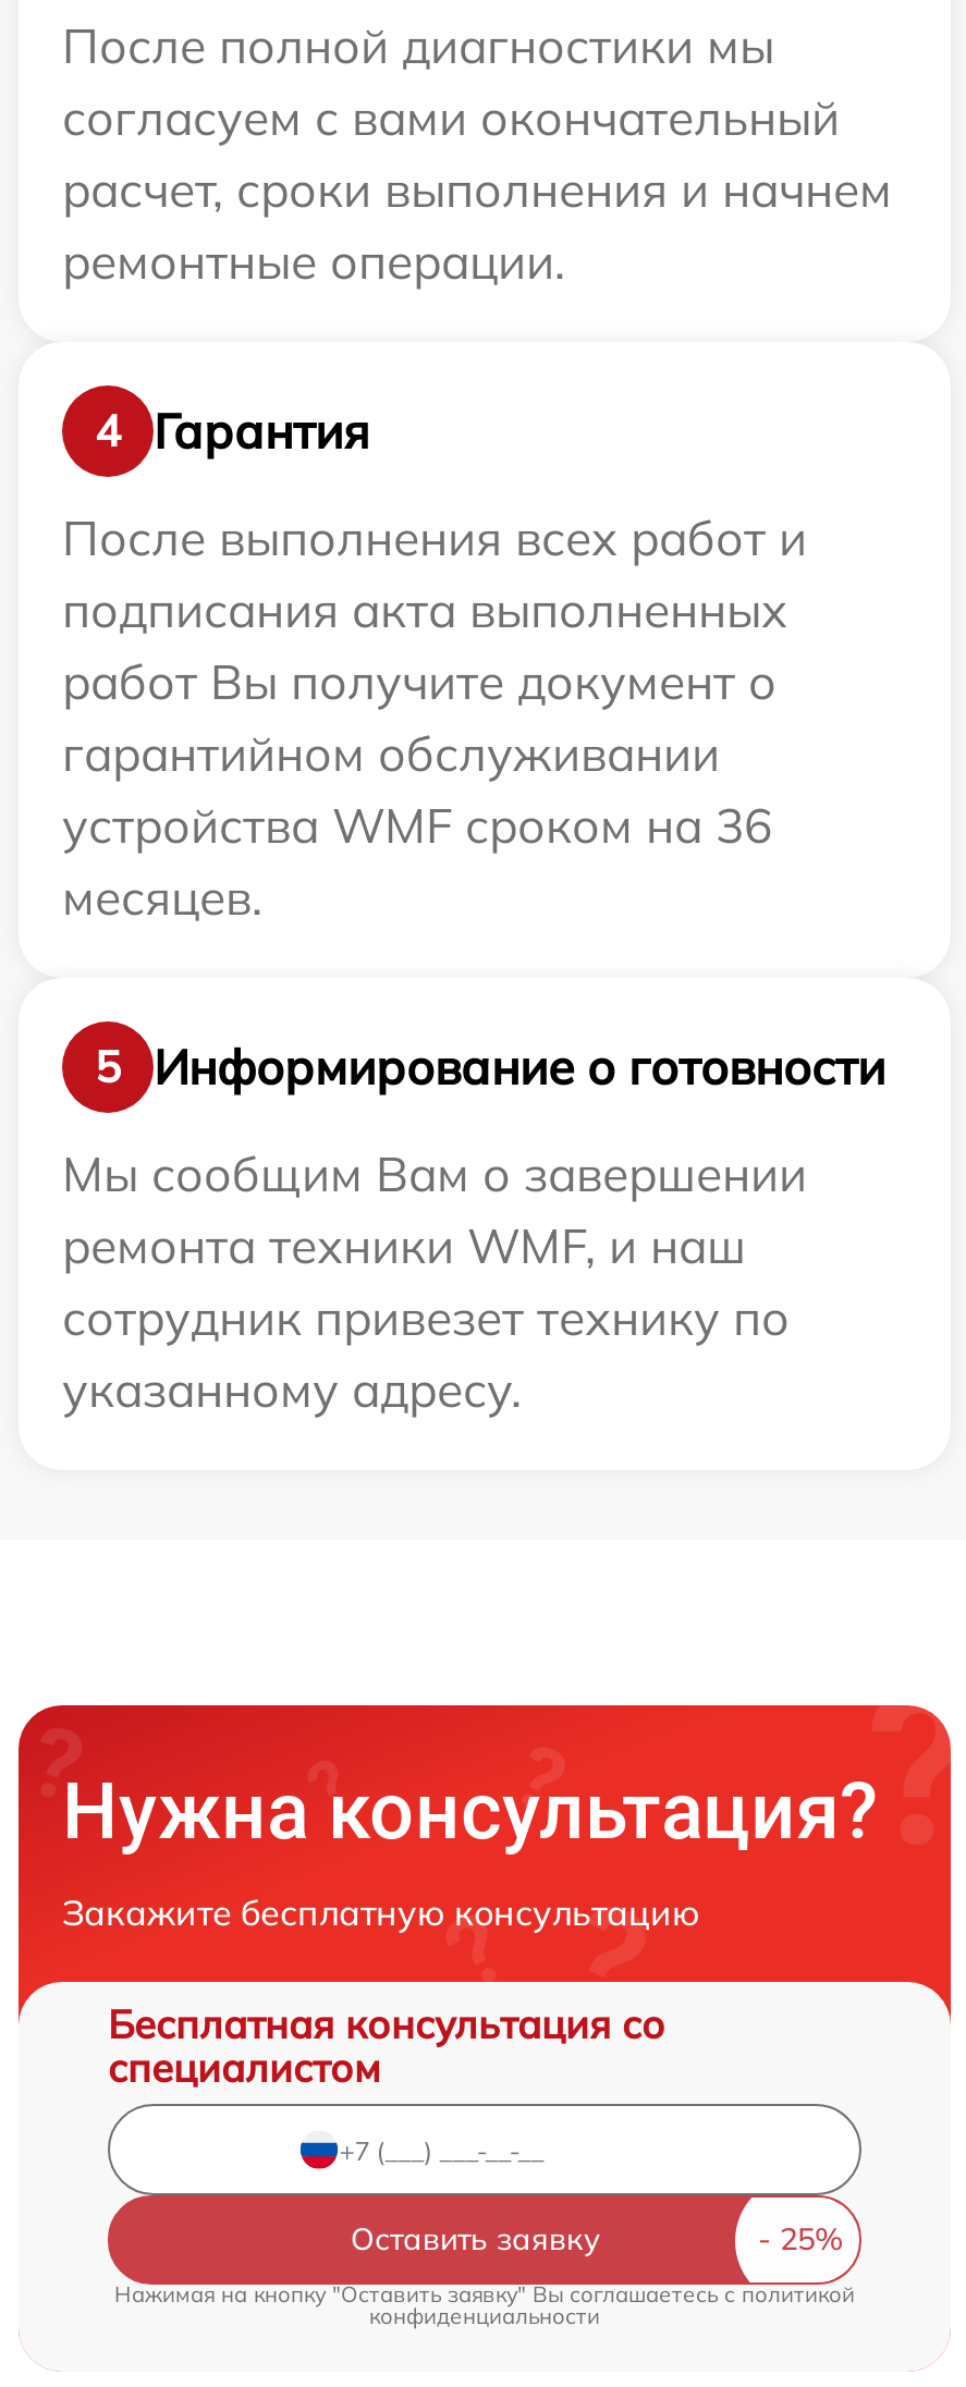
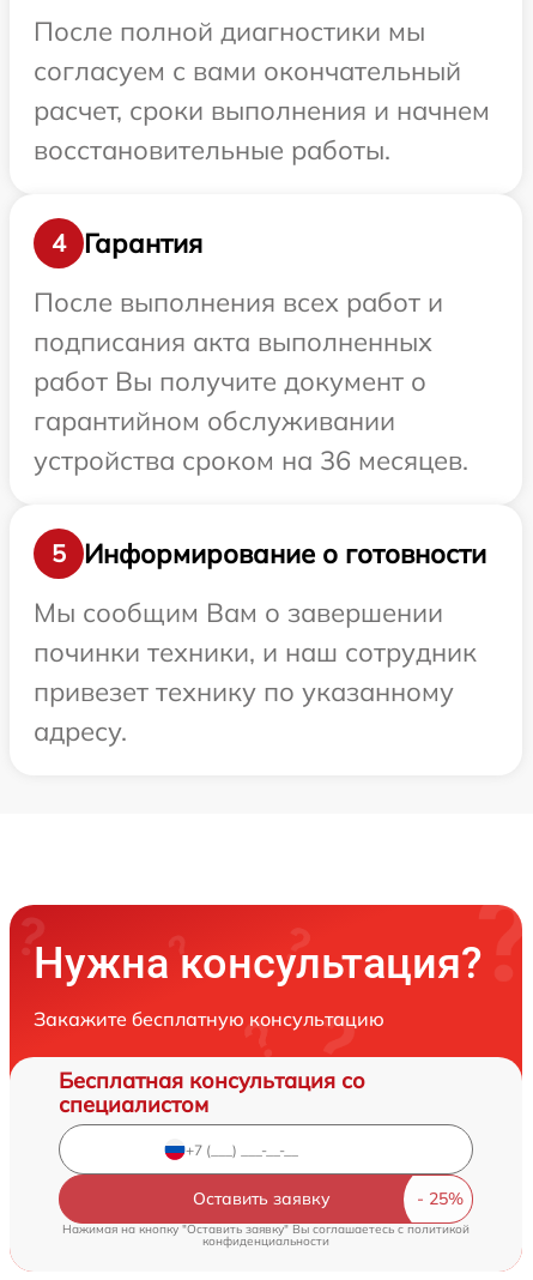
- ремонтные операции.
+ восстановительные работы.

- устройства WMF сроком на 36
- месяцев.
+ устройства сроком на 36 месяцев.

- ремонта техники WMF, и наш
- сотрудник привезет технику по
- указанному адресу.
+ починки техники, и наш сотрудник
+ привезет технику по указанному
+ адресу.
